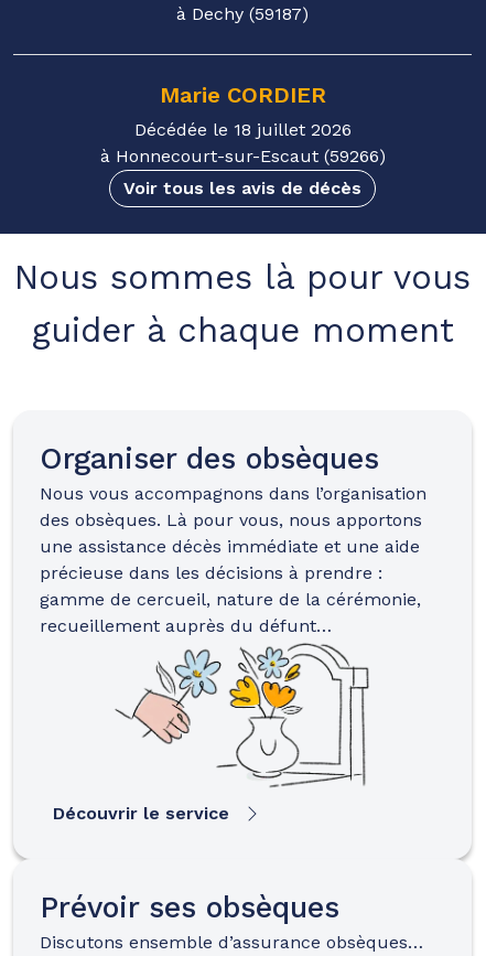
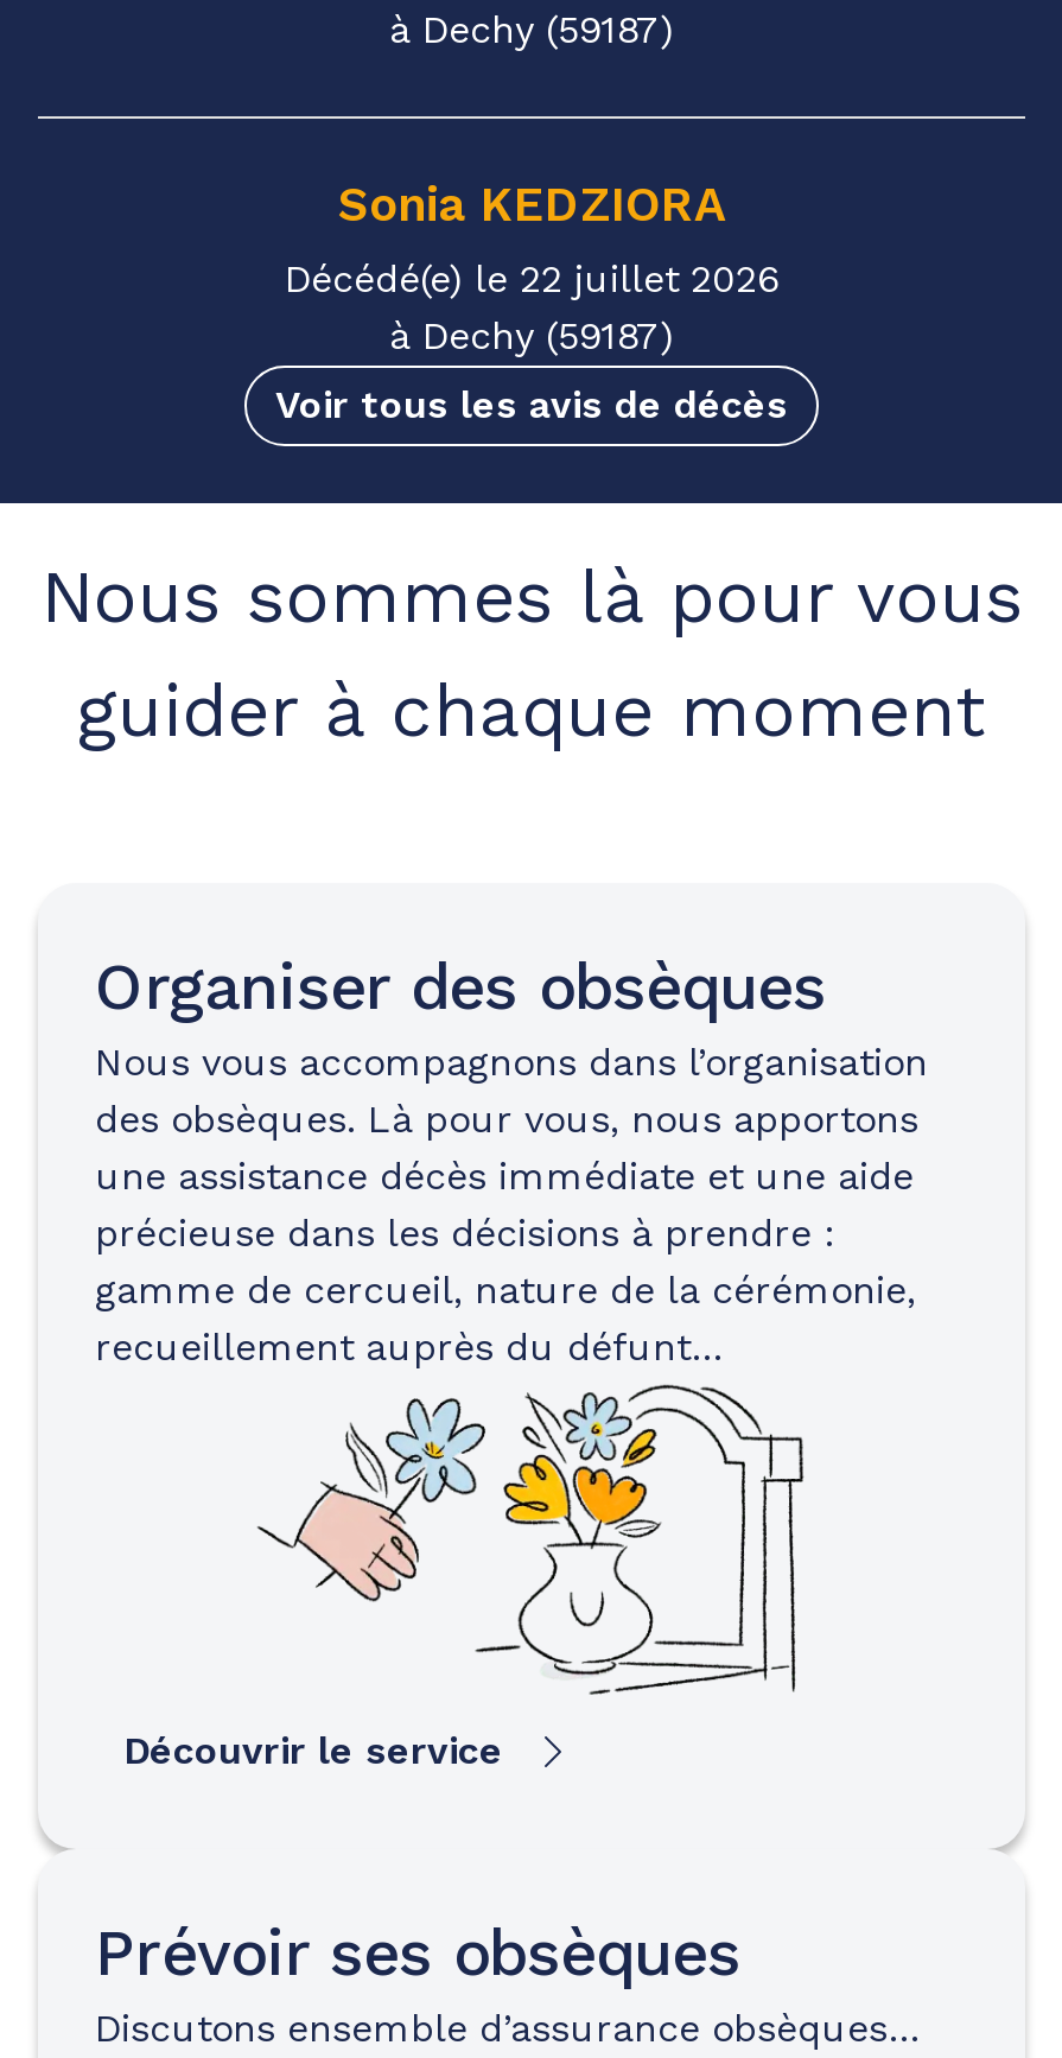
- Marie CORDIER
- Décédée le 18 juillet 2026
- à Honnecourt-sur-Escaut (59266)
+ Sonia KEDZIORA
+ Décédé(e) le 22 juillet 2026
+ à Dechy (59187)
